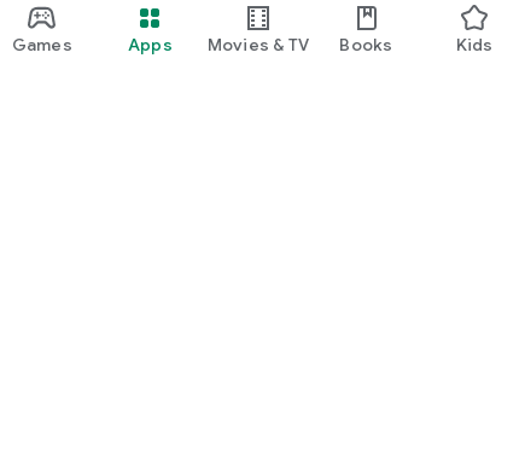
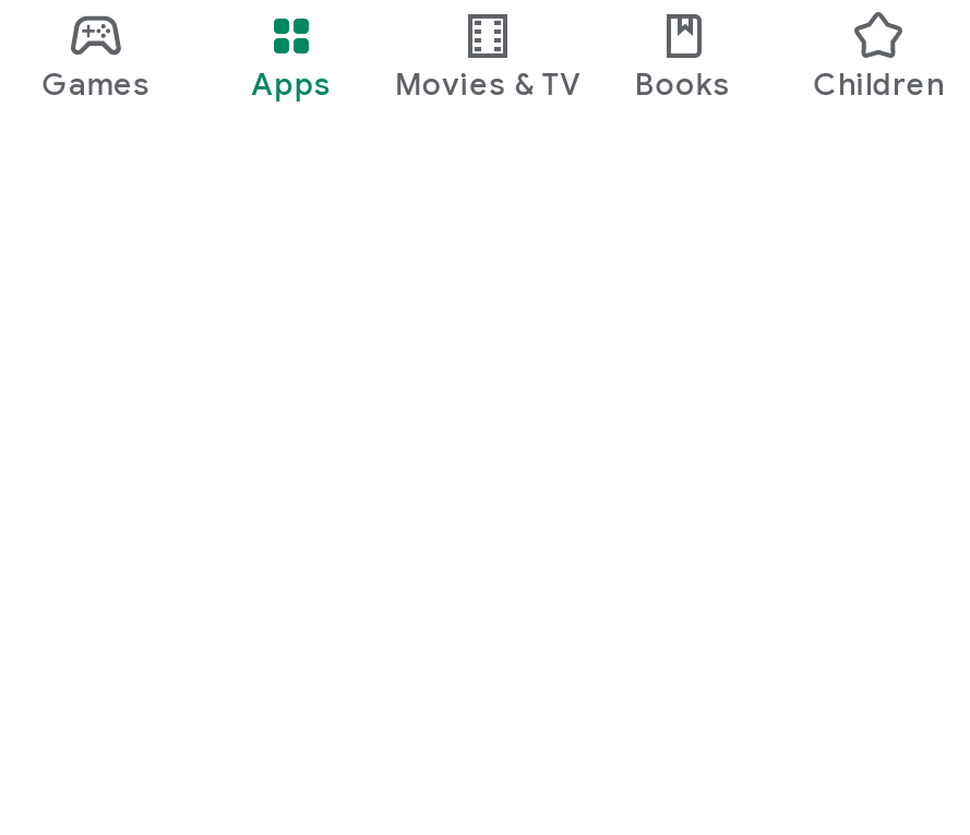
- Kids
+ Children
